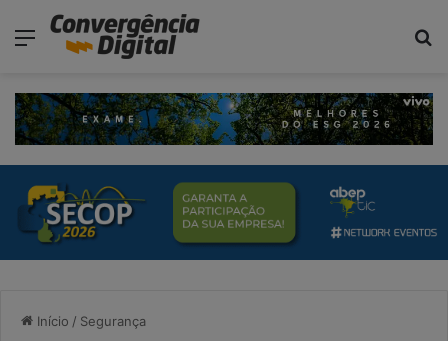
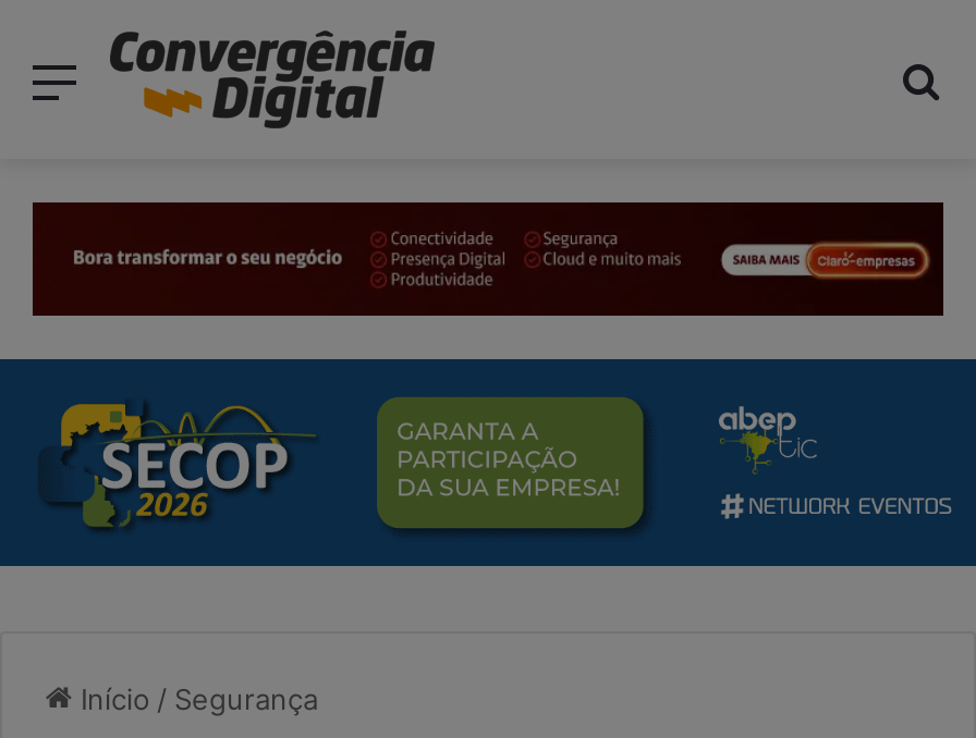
- [image]
+ [image]
